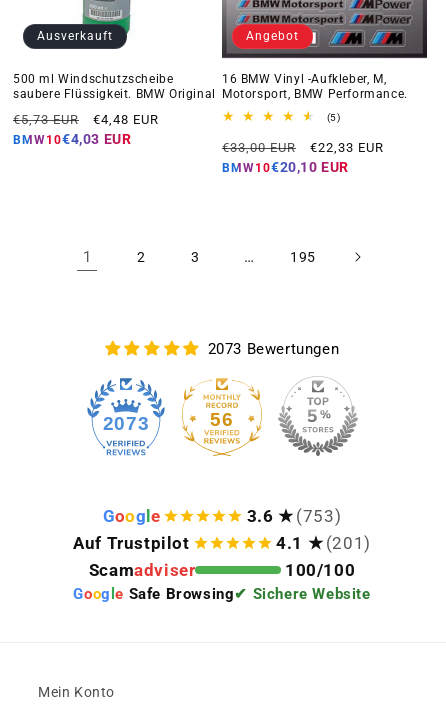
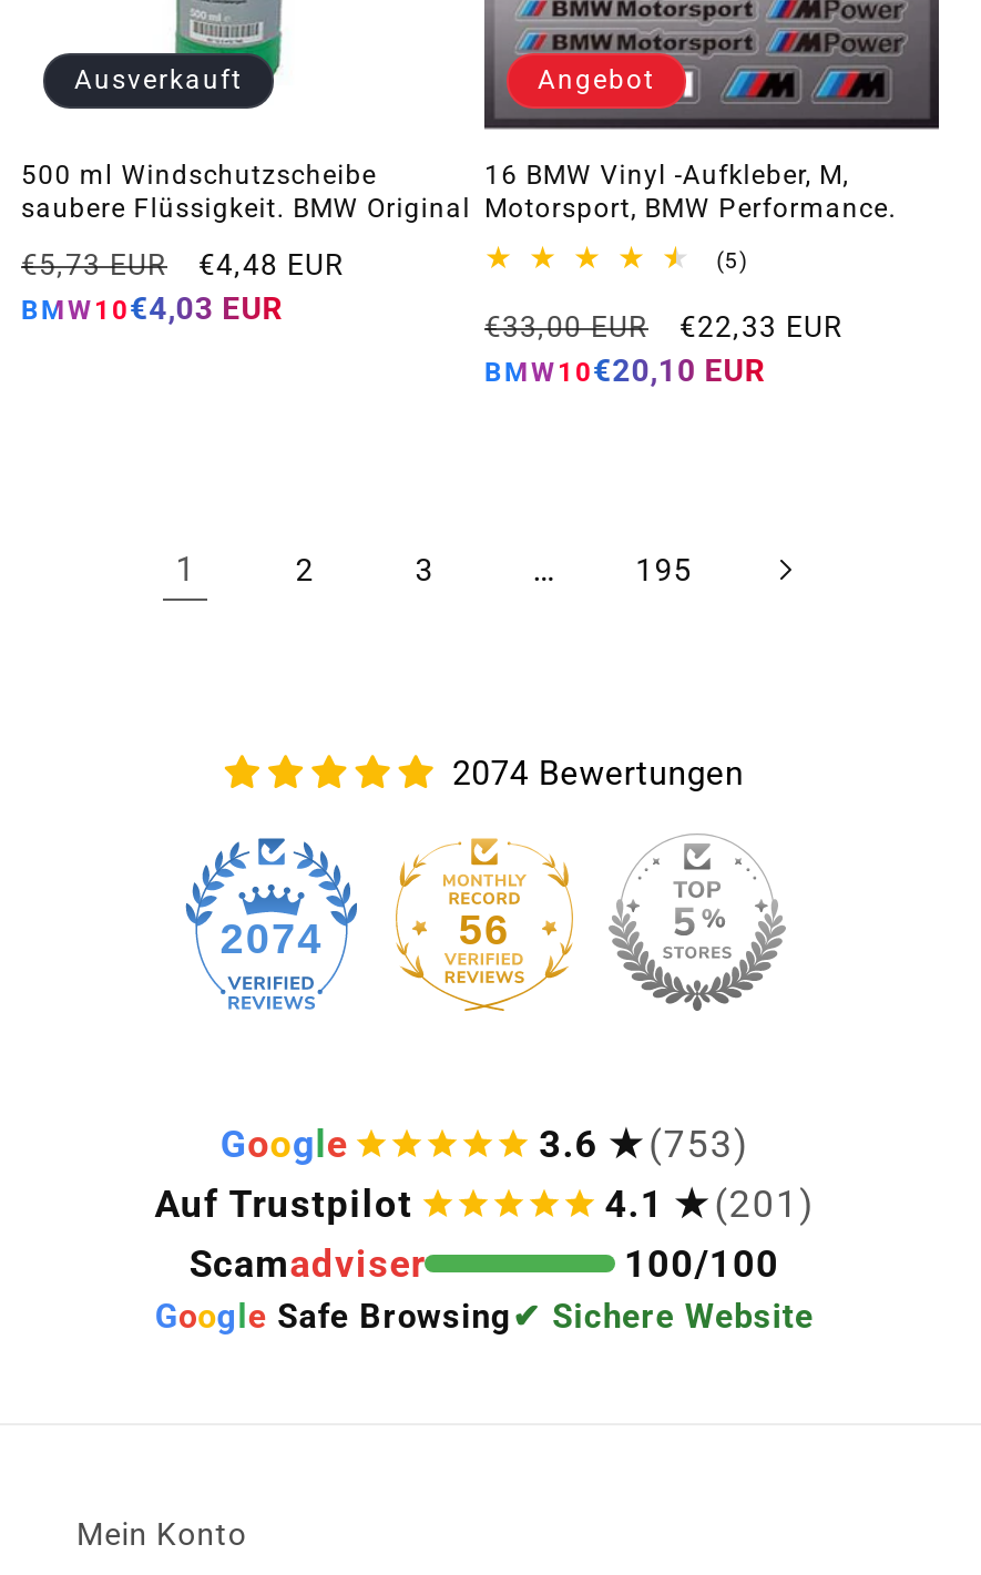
- 2073 Bewertungen
+ 2074 Bewertungen

- 2073
+ 2074
